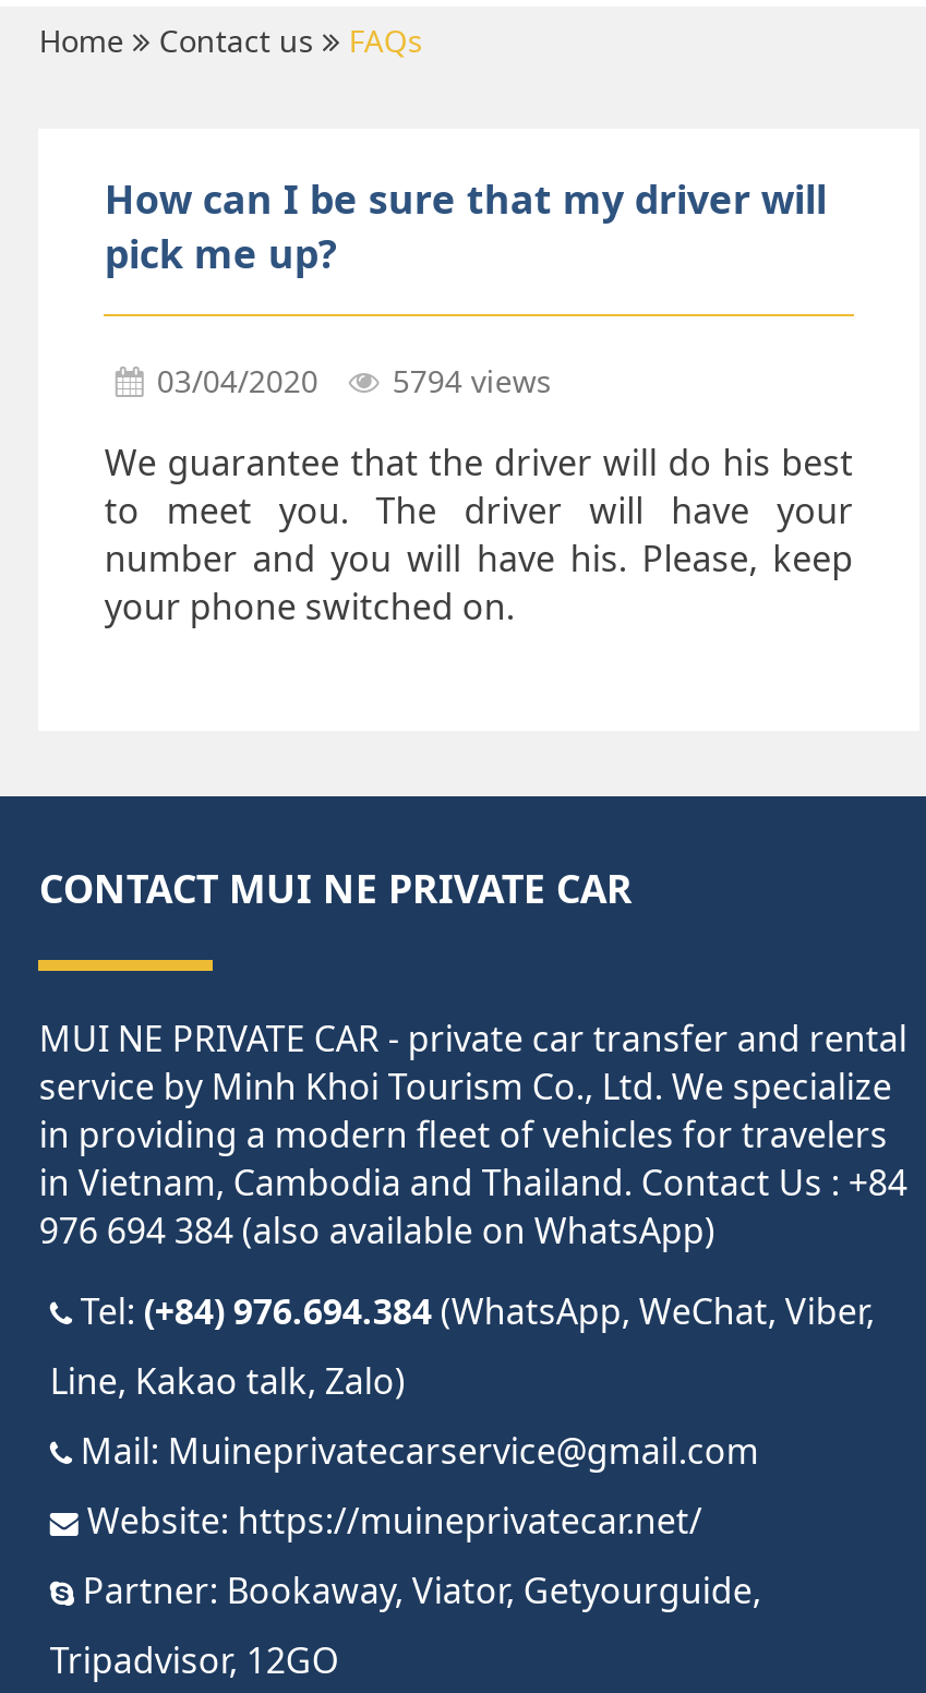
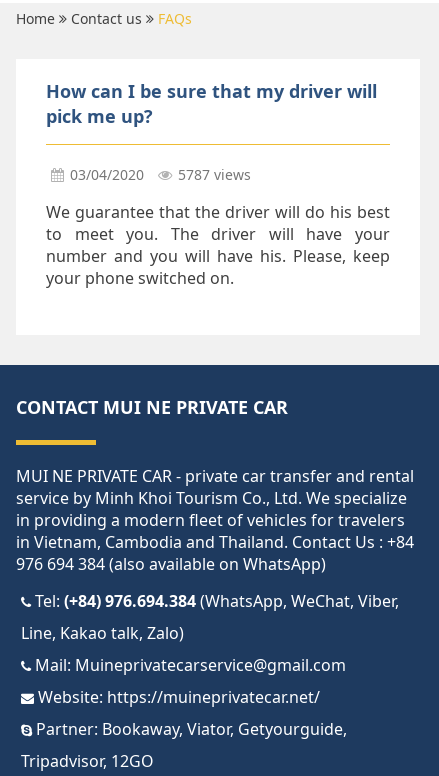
- 03/04/2020 5794 views
+ 03/04/2020 5787 views
